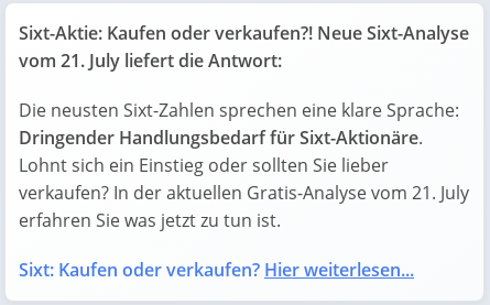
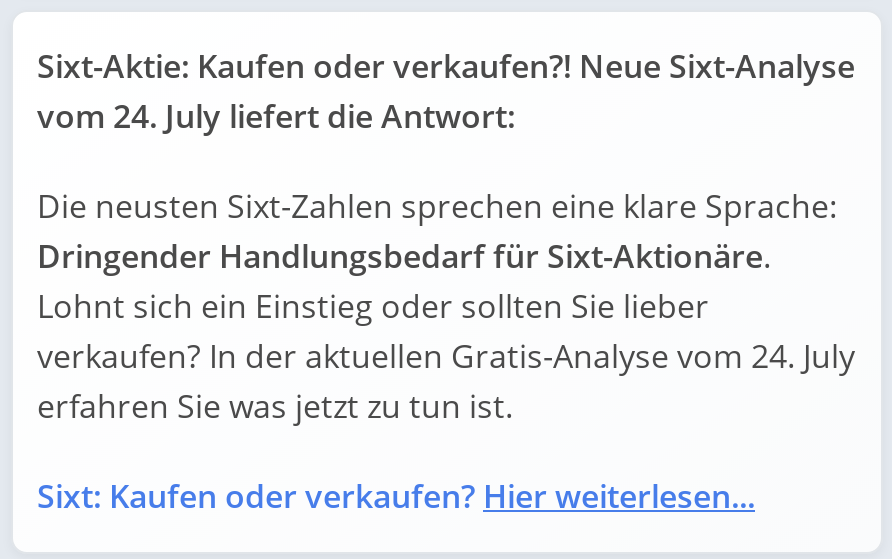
- vom 21. July liefert die Antwort:
+ vom 24. July liefert die Antwort:

- verkaufen? In der aktuellen Gratis-Analyse vom 21. July
+ verkaufen? In der aktuellen Gratis-Analyse vom 24. July
